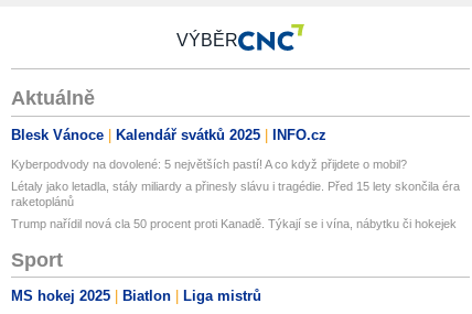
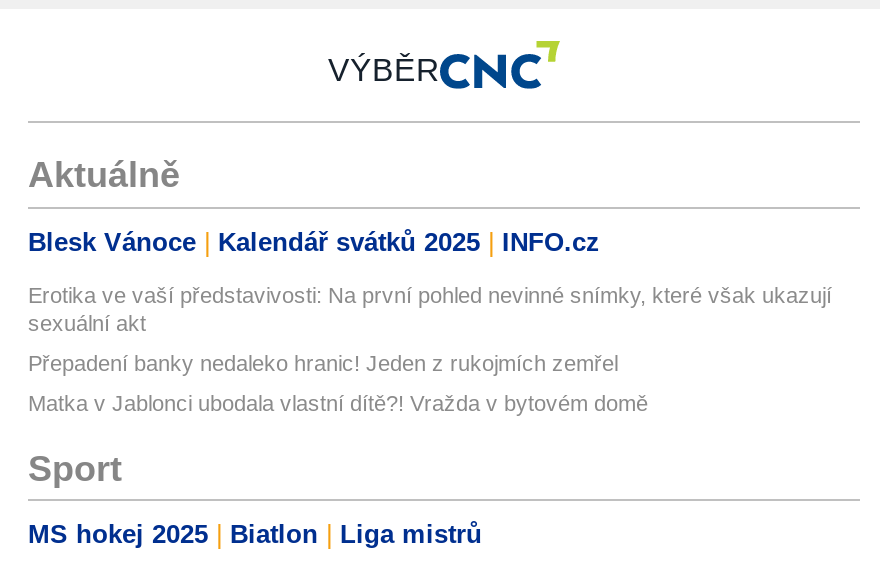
- Kyberpodvody na dovolené: 5 největších pastí! A co když přijdete o mobil?
+ Erotika ve vaší představivosti: Na první pohled nevinné snímky, které však ukazují
+ sexuální akt

- Létaly jako letadla, stály miliardy a přinesly slávu i tragédie. Před 15 lety skončila éra
- raketoplánů
+ Přepadení banky nedaleko hranic! Jeden z rukojmích zemřel

- Trump nařídil nová cla 50 procent proti Kanadě. Týkají se i vína, nábytku či hokejek
+ Matka v Jablonci ubodala vlastní dítě?! Vražda v bytovém domě
